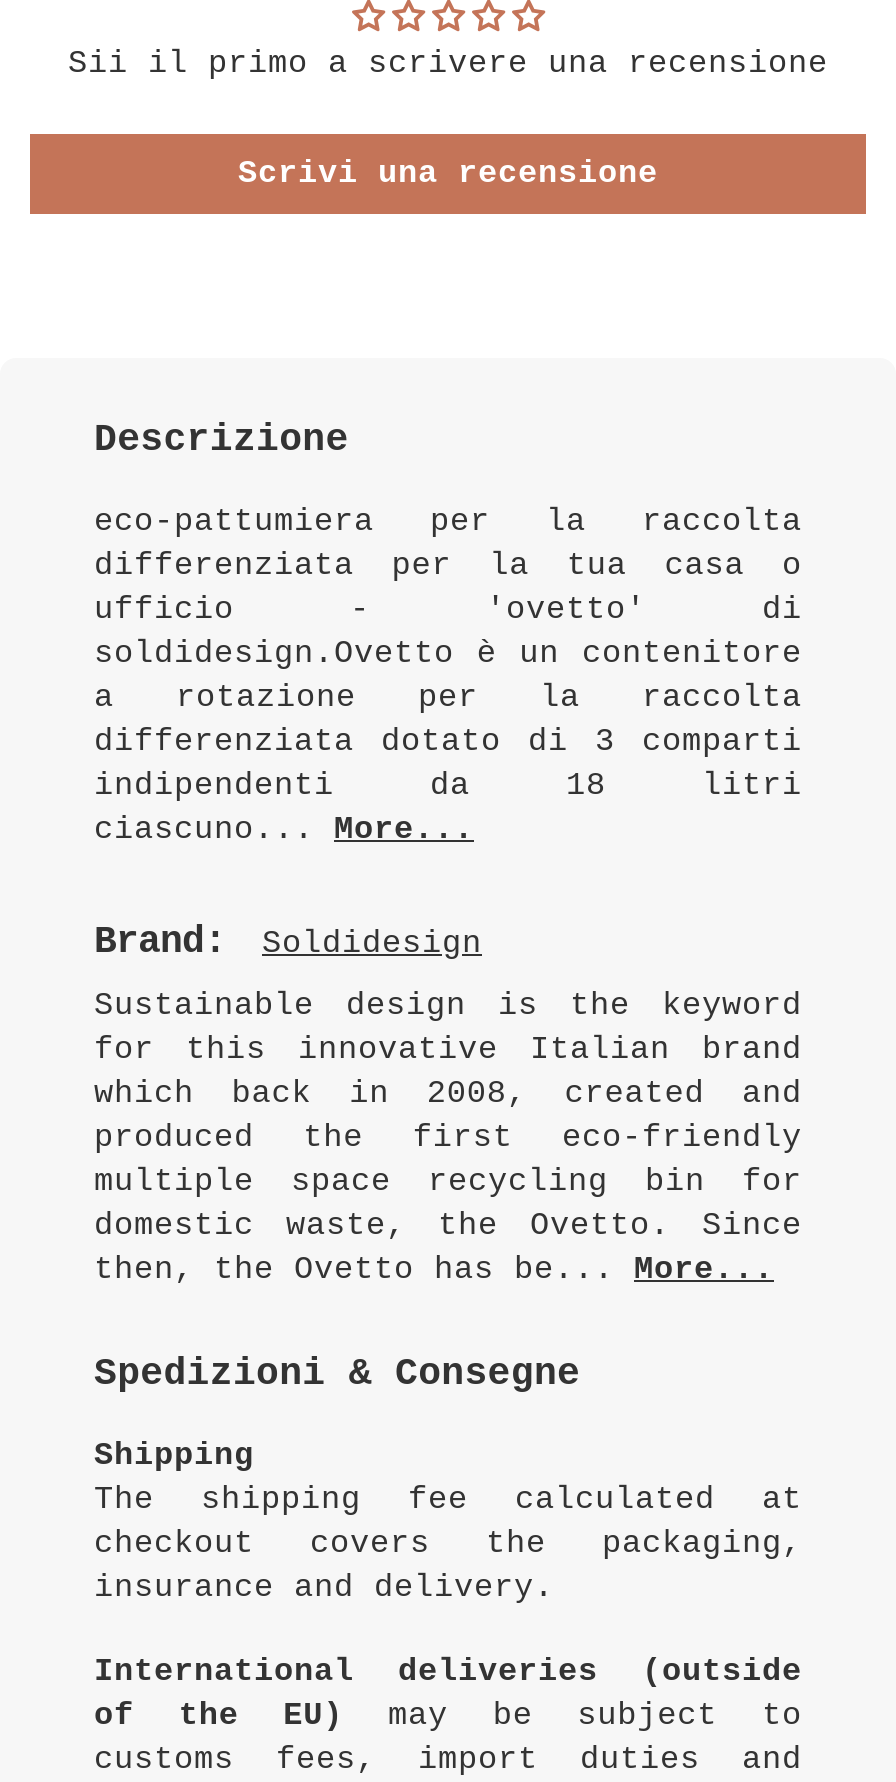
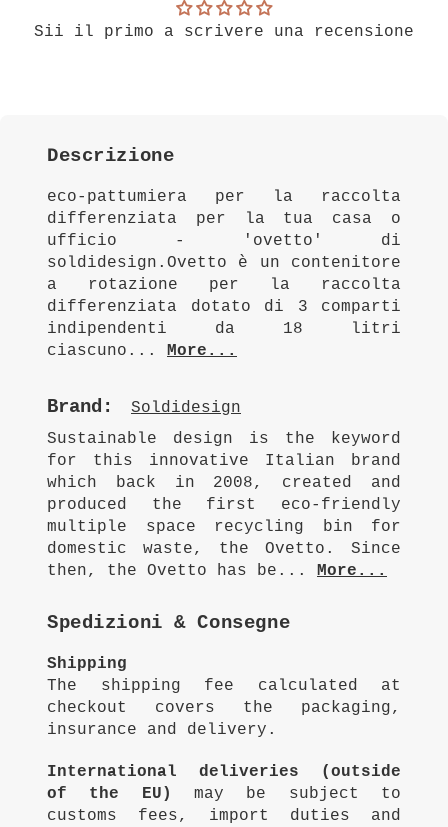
- Scrivi una recensione
